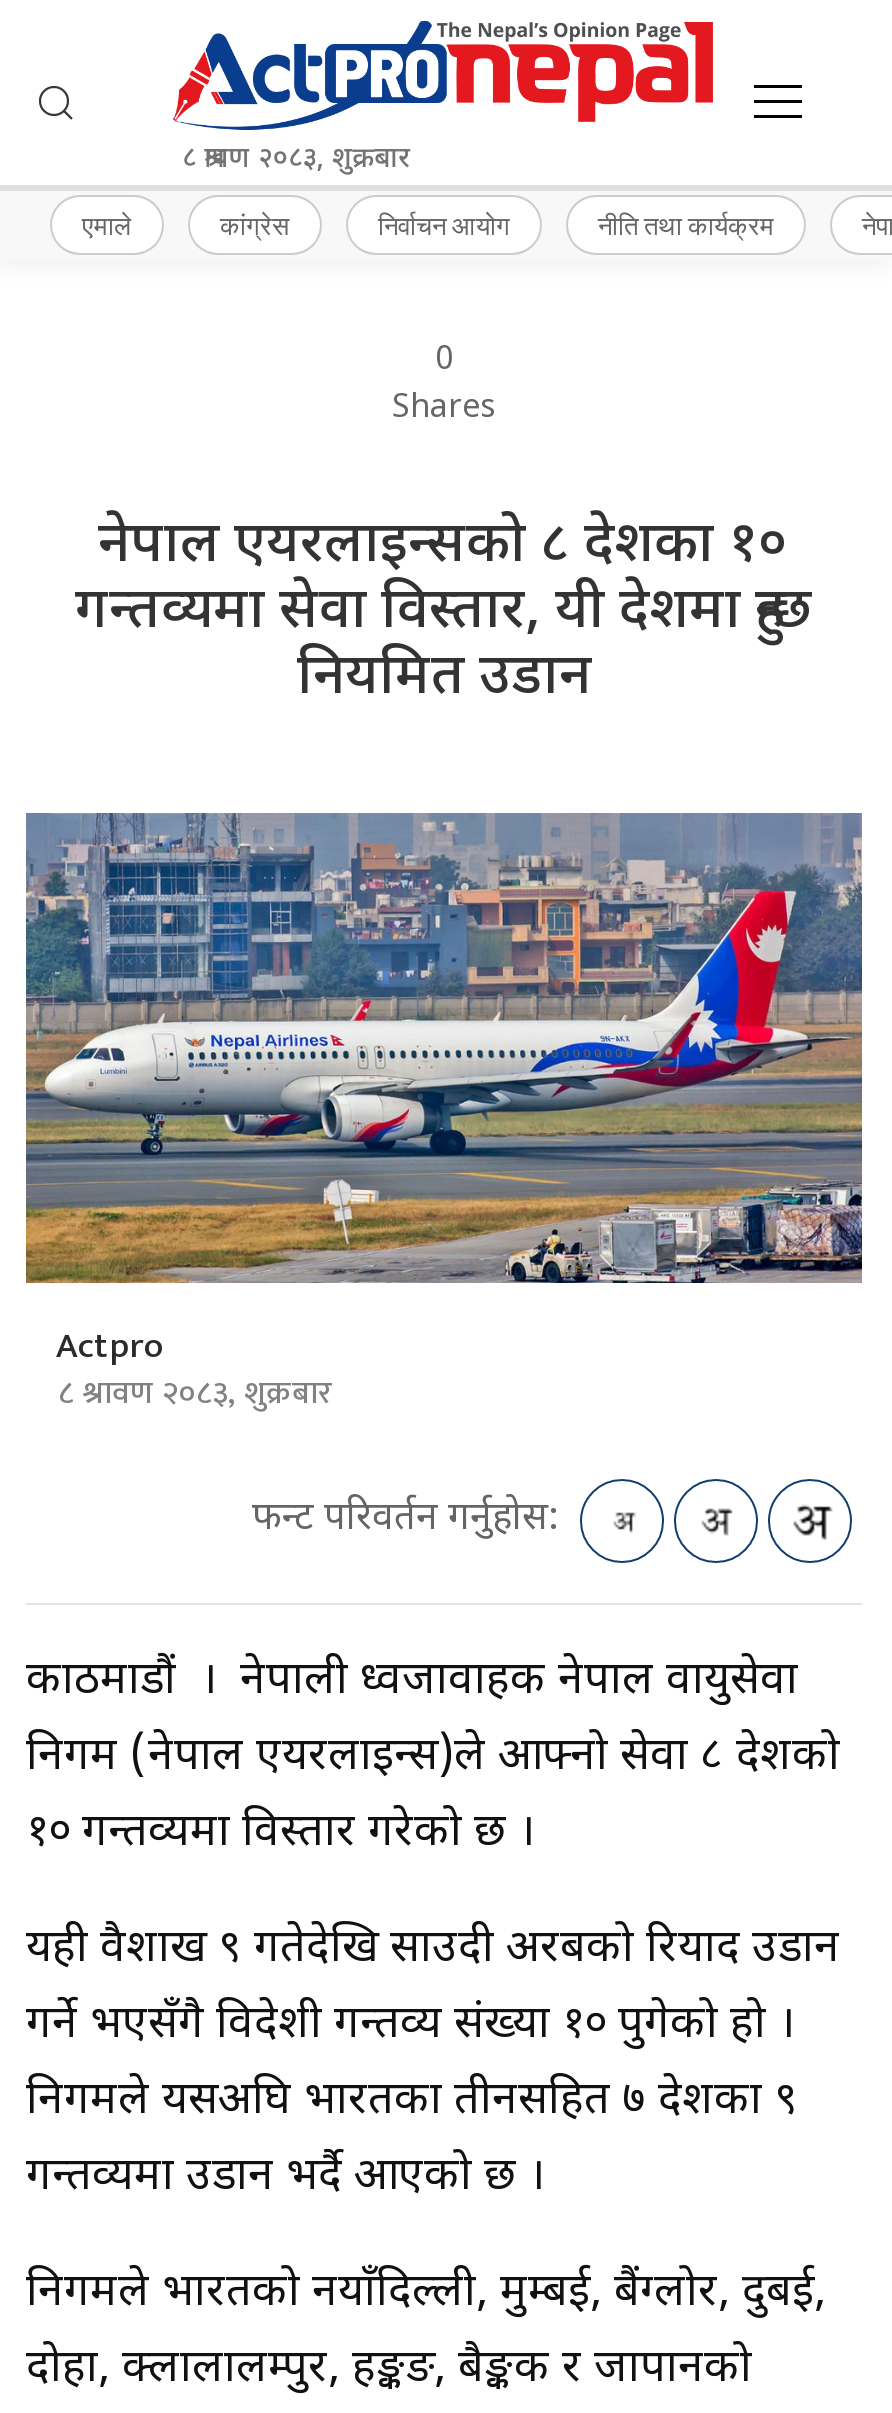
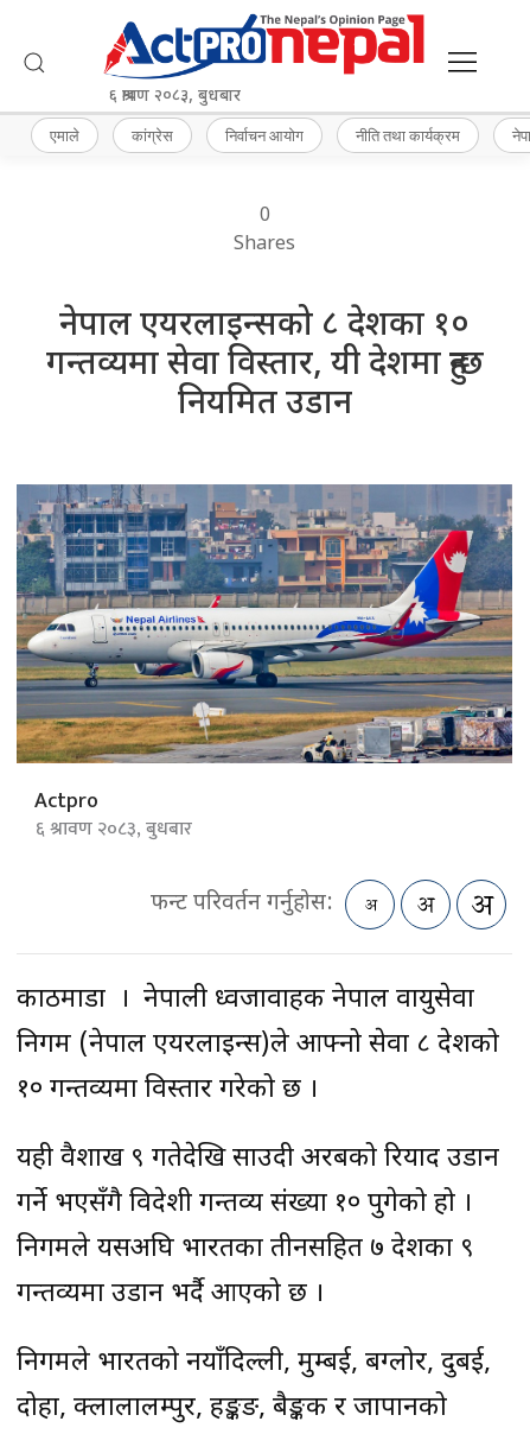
- ८ श्रावण २०८३, शुक्रबार
+ ६ श्रावण २०८३, बुधबार

- ८ श्रावण २०८३, शुक्रबार
+ ६ श्रावण २०८३, बुधबार
